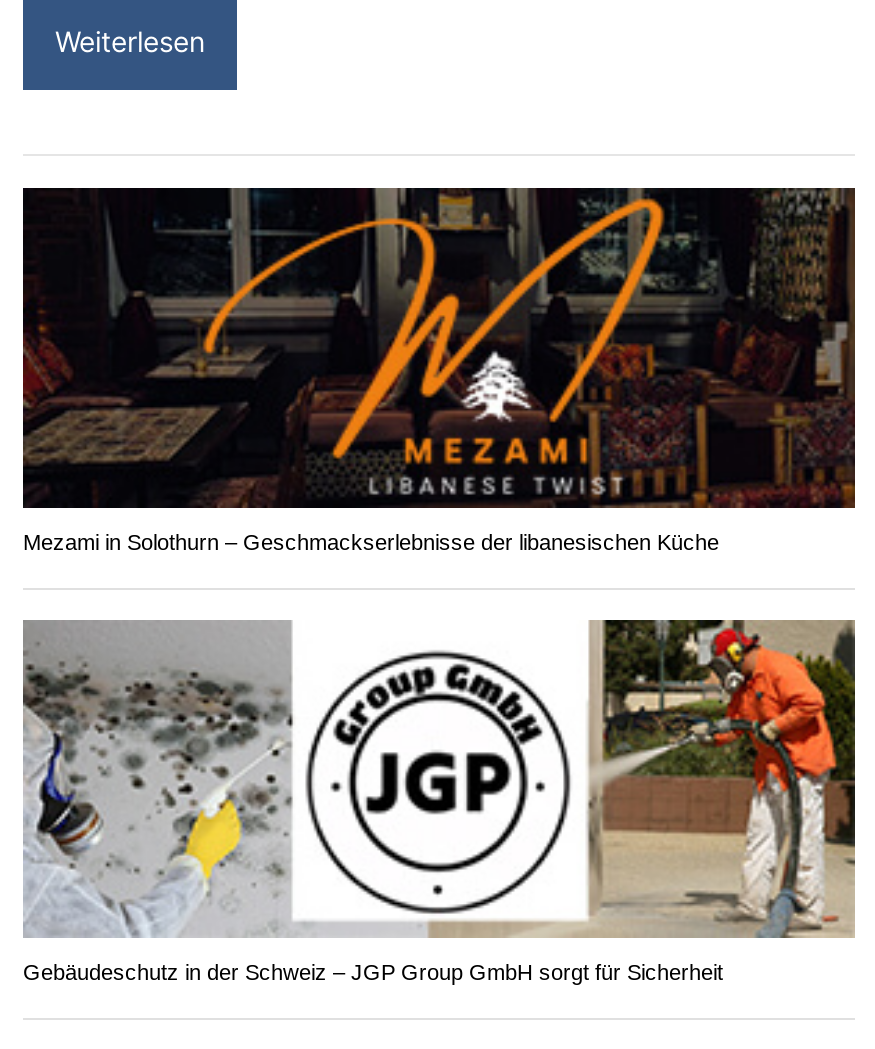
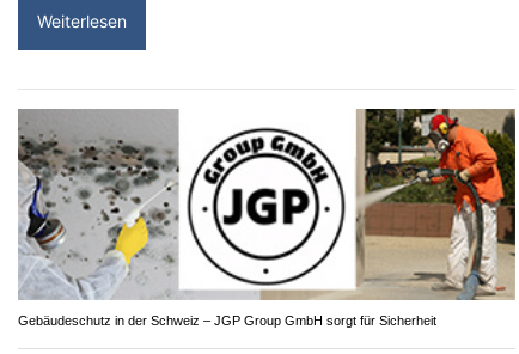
- [image]
- Mezami in Solothurn – Geschmackserlebnisse der libanesischen Küche
